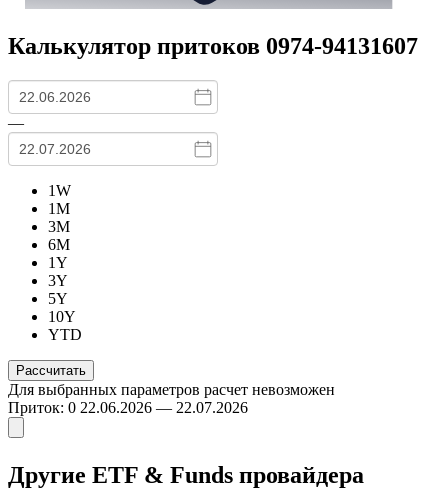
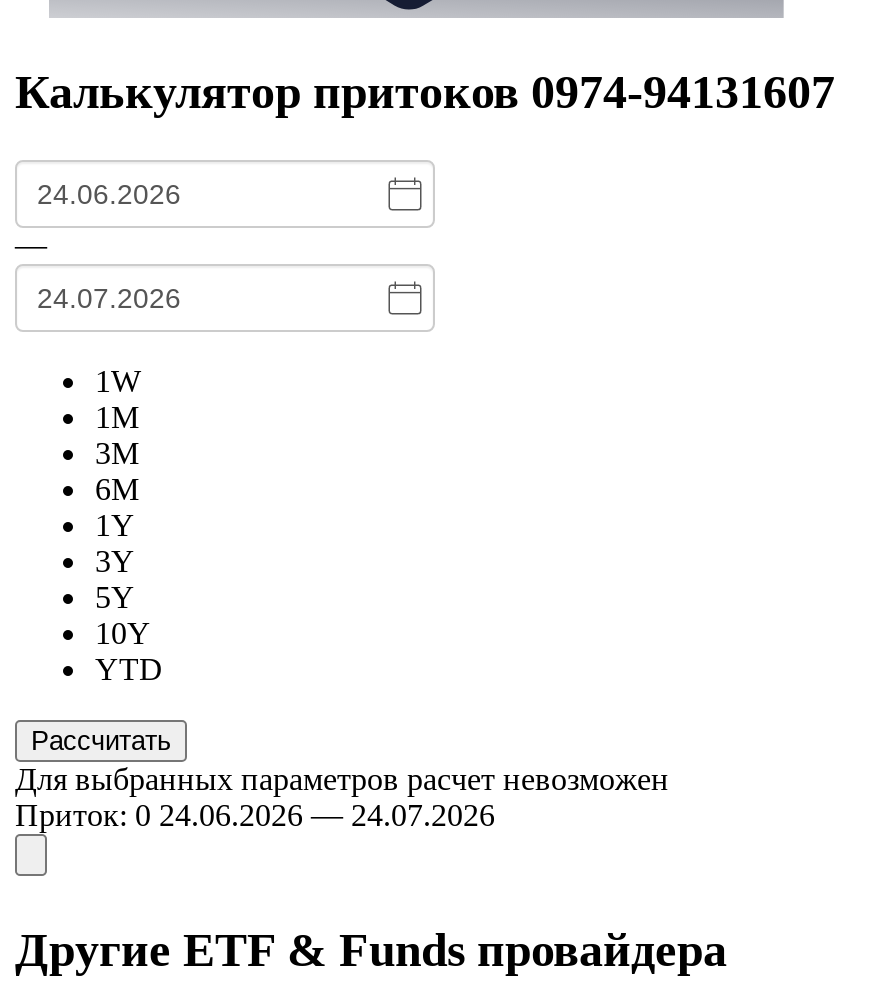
- Приток: 0 22.06.2026 — 22.07.2026
+ Приток: 0 24.06.2026 — 24.07.2026
